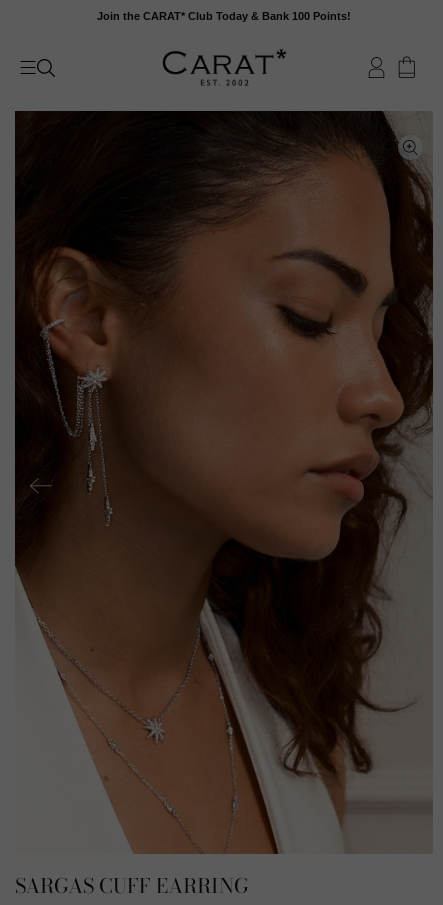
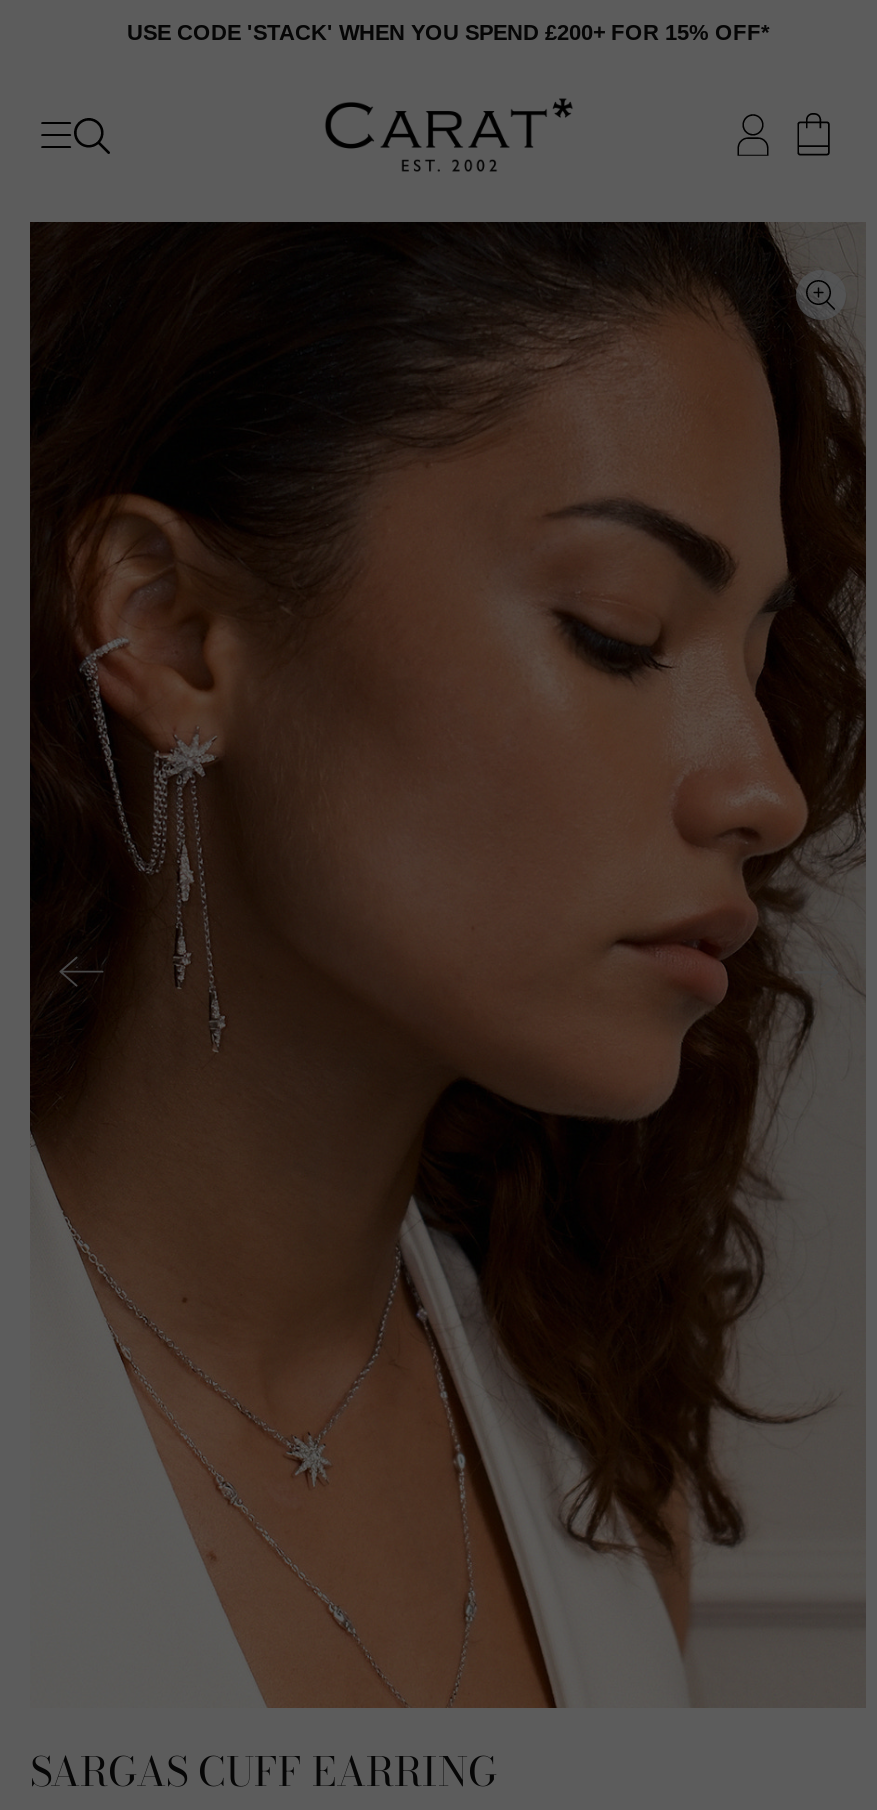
- Join the CARAT* Club Today & Bank 100 Points!
+ USE CODE 'STACK' WHEN YOU SPEND £200+ FOR 15% OFF*
